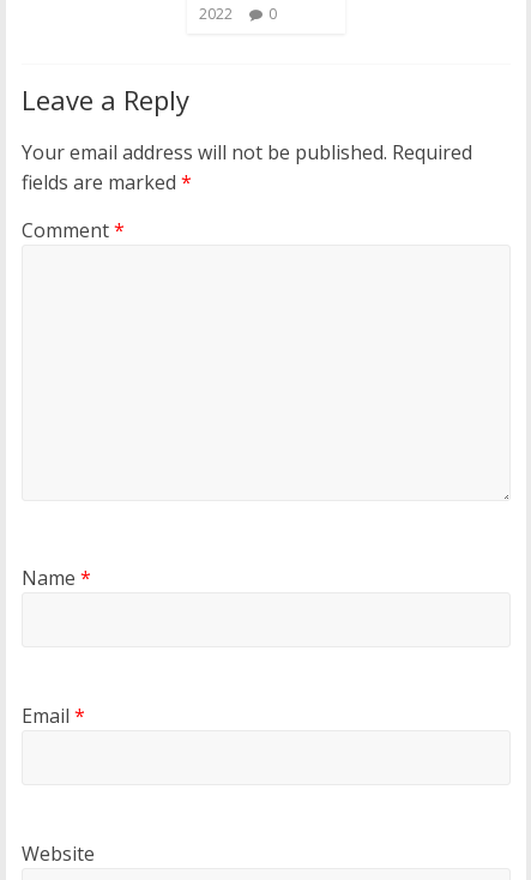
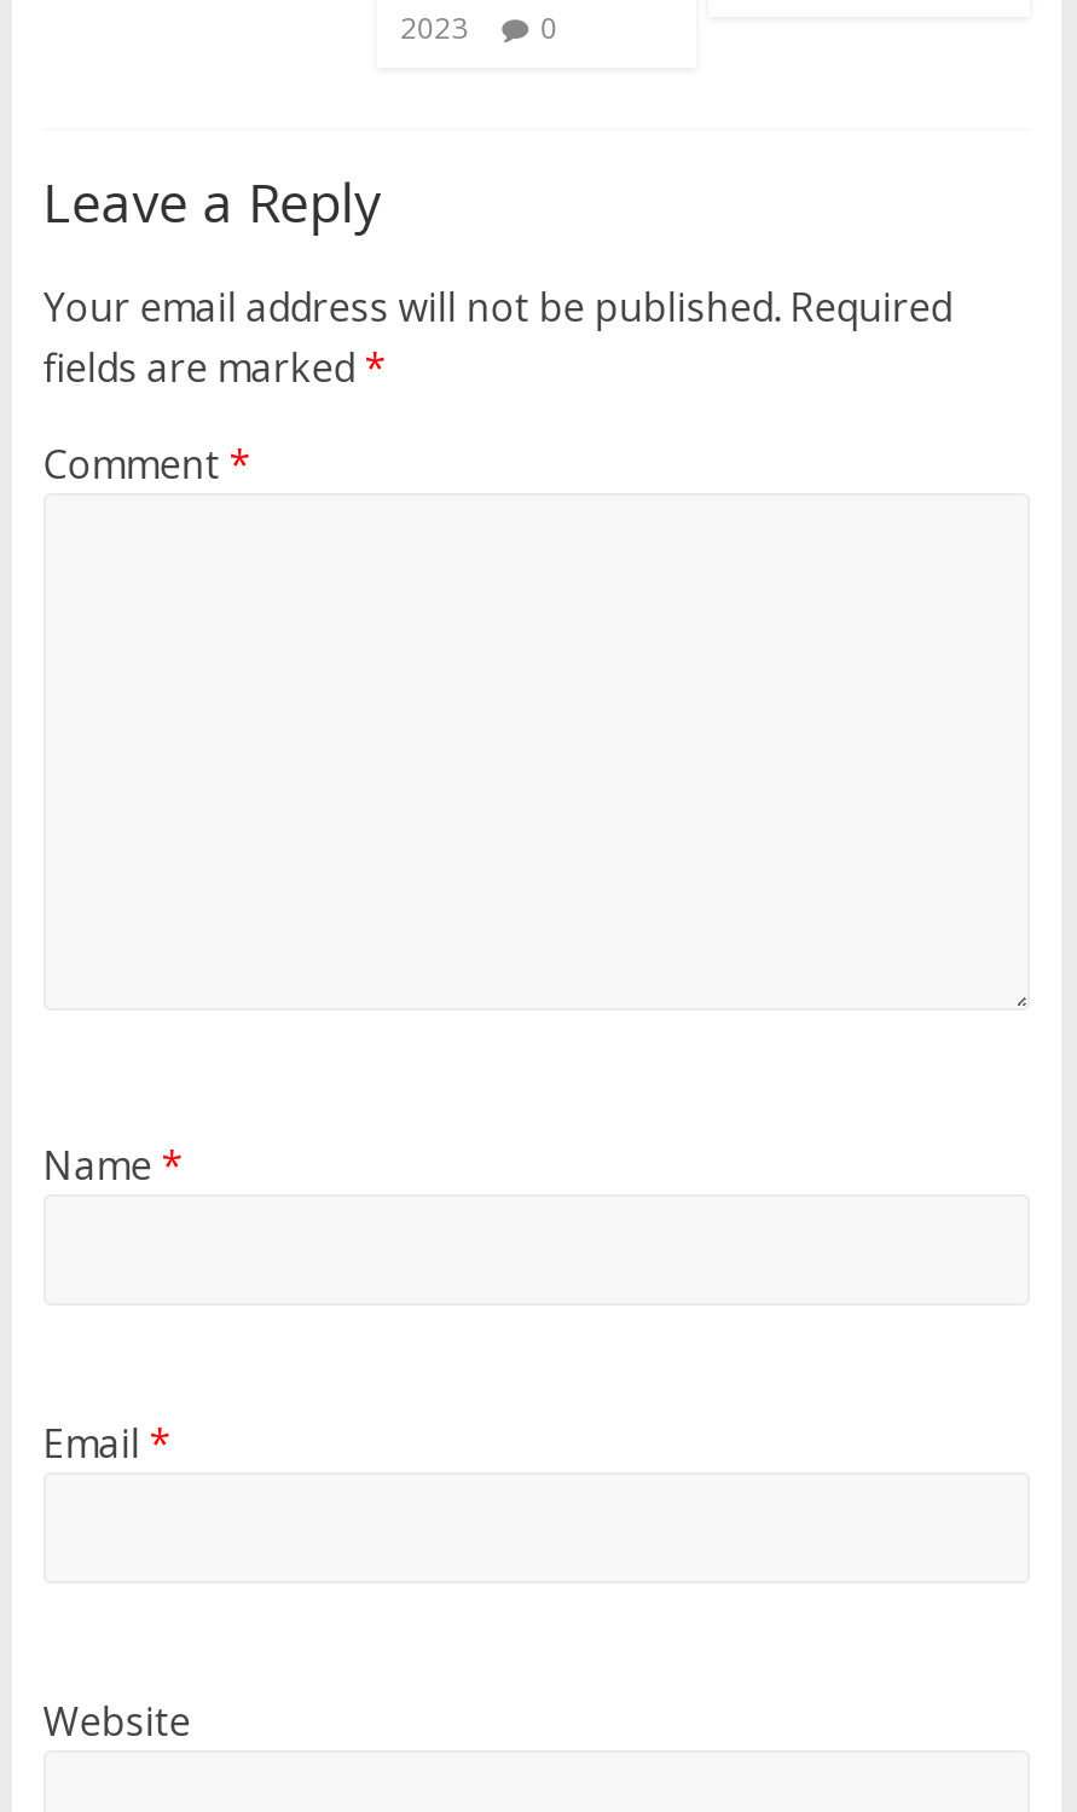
- 2022 0
+ 2023 0
